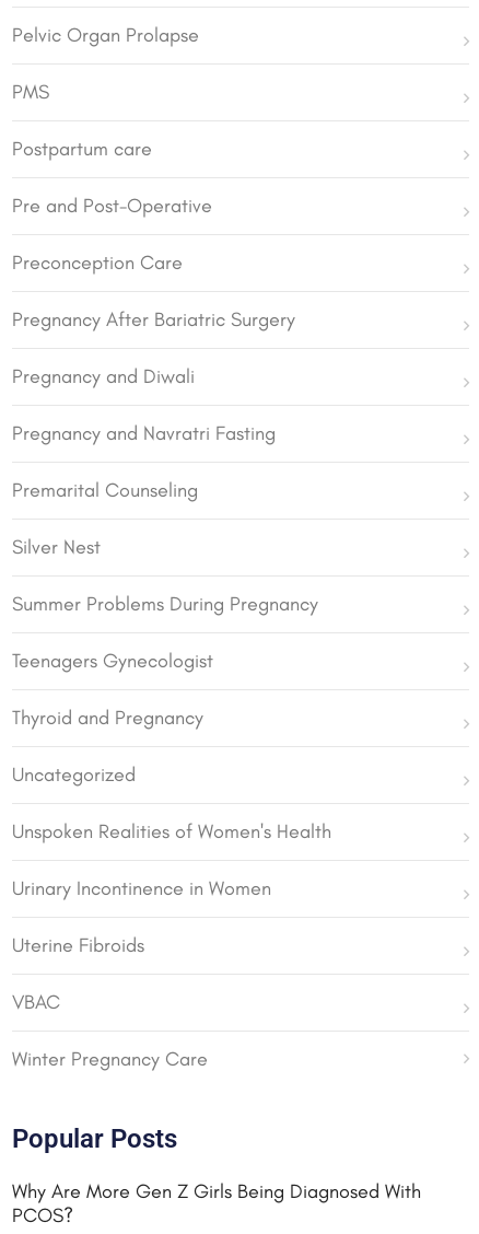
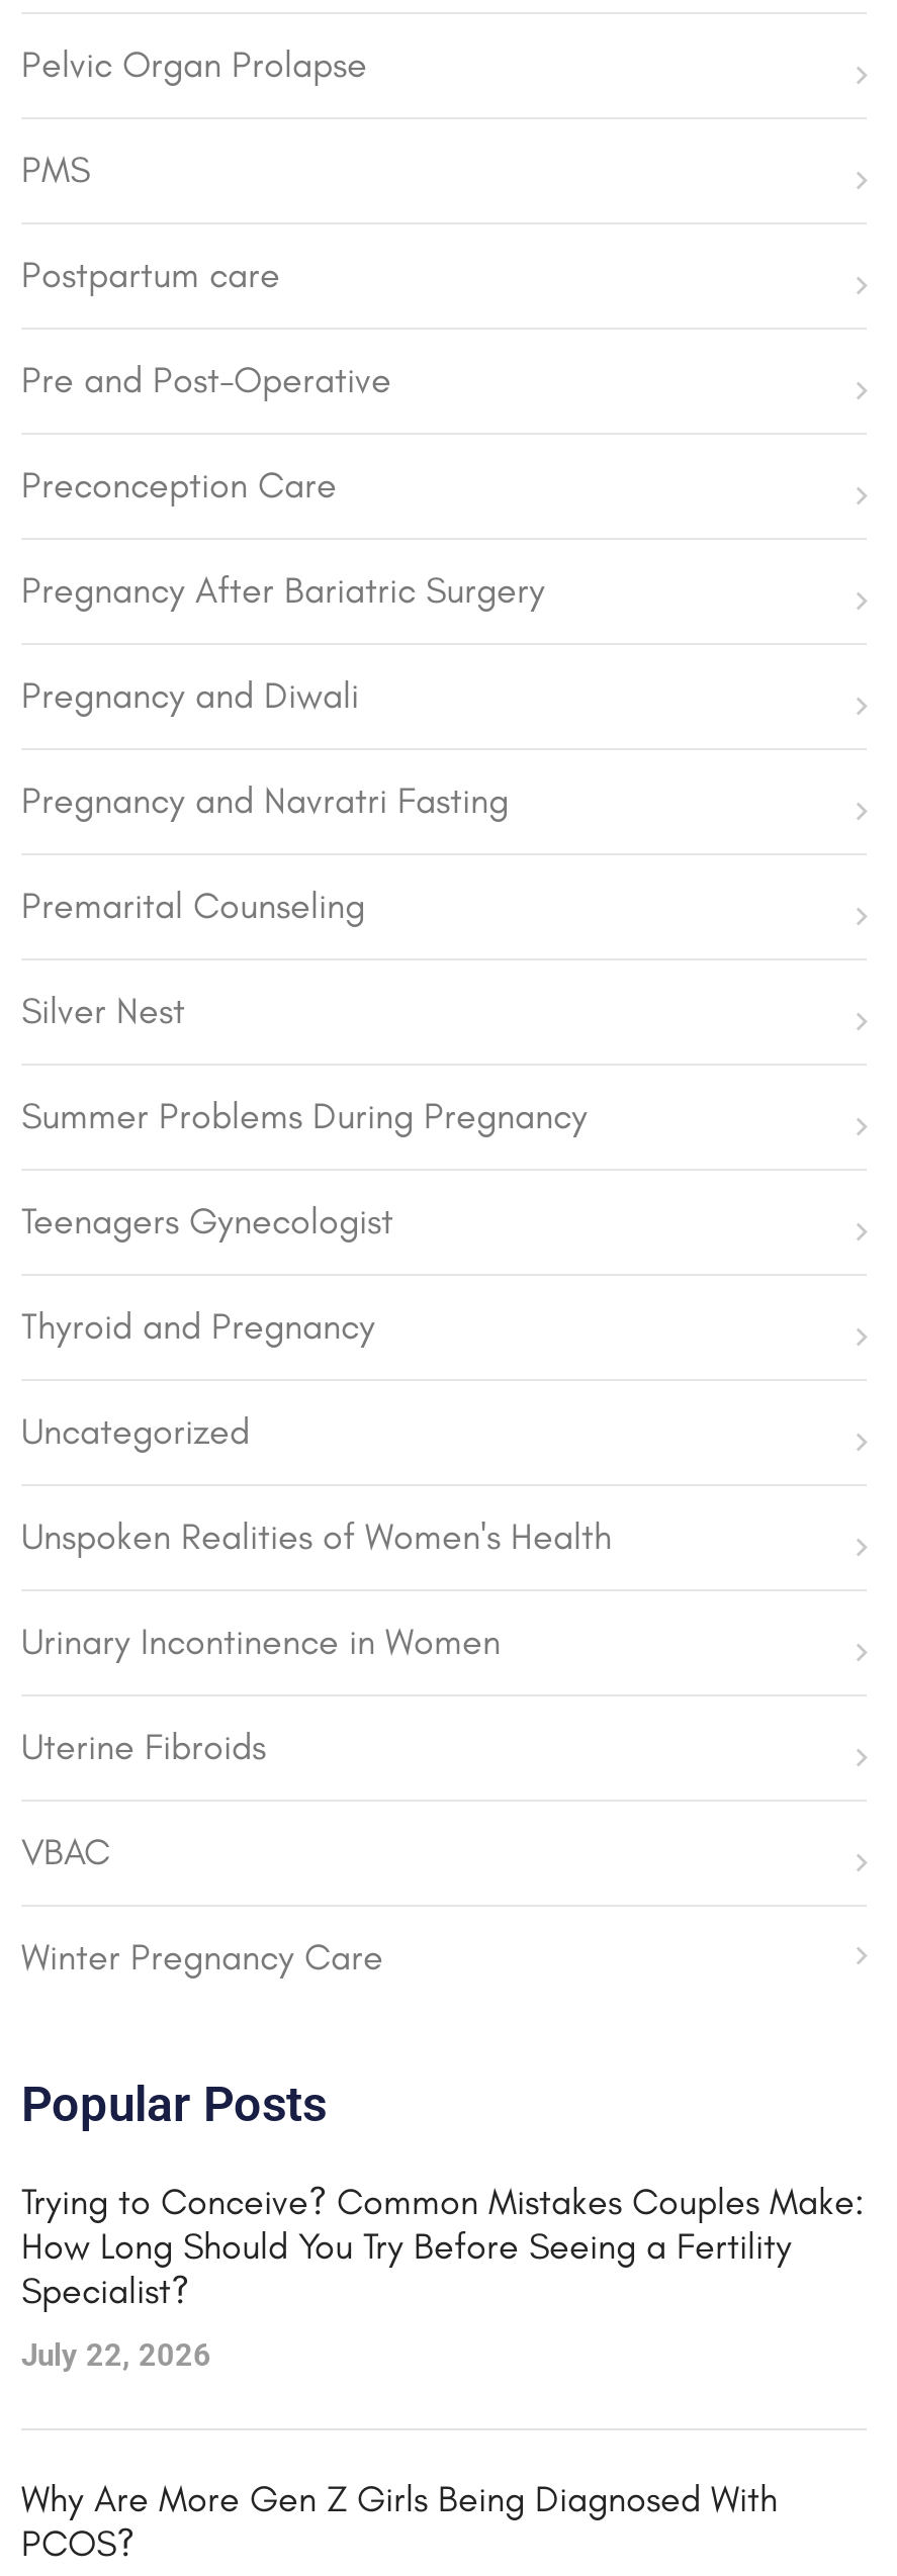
+ Trying to Conceive? Common Mistakes Couples Make:
+ How Long Should You Try Before Seeing a Fertility
+ Specialist?
+ July 22, 2026
